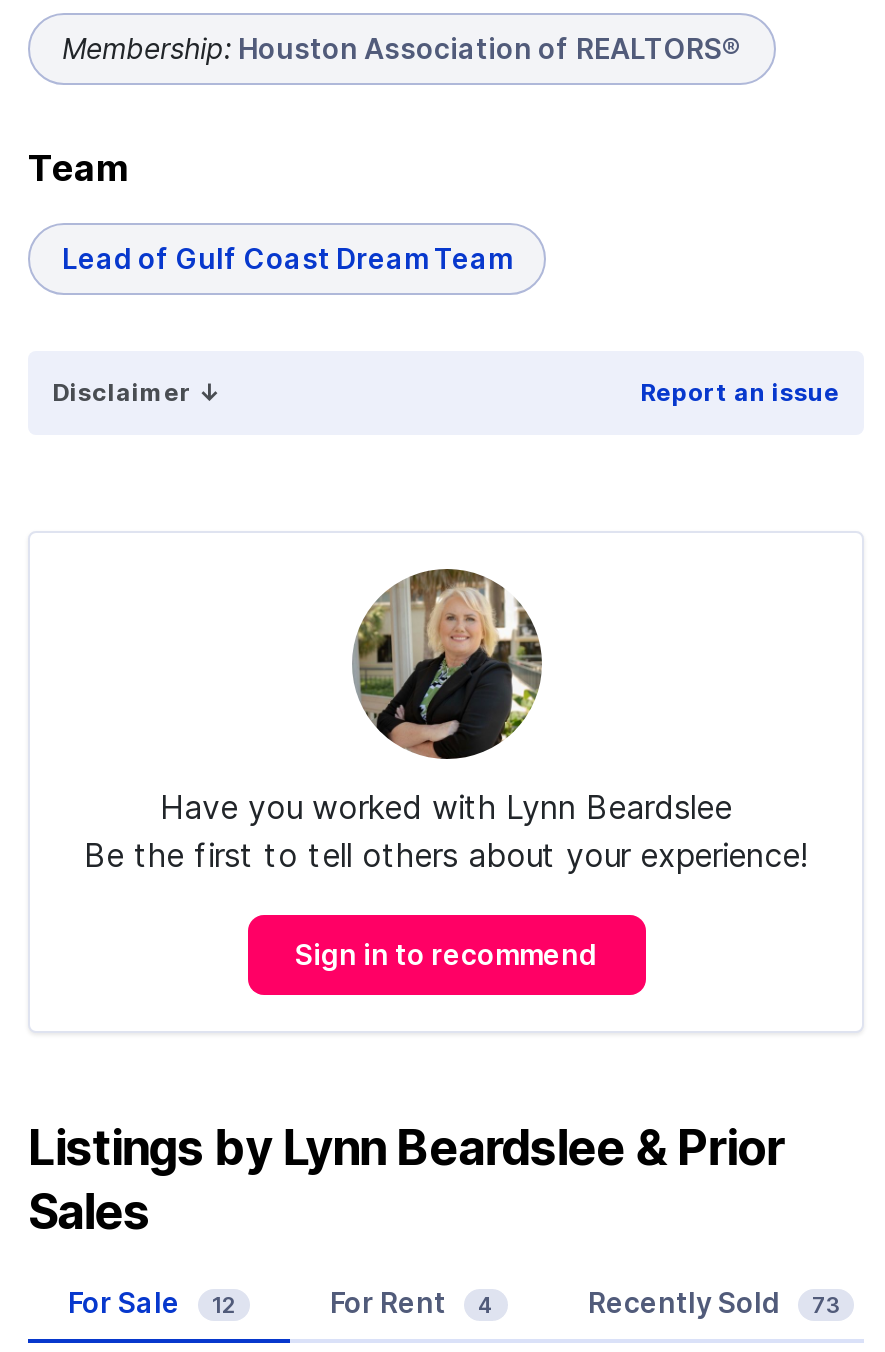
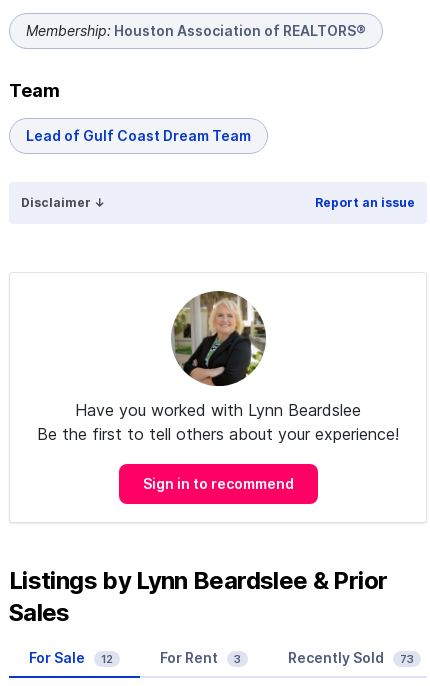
- For Rent 4
+ For Rent 3
